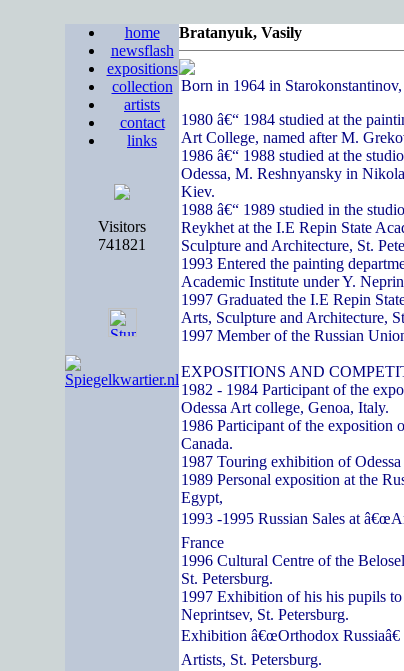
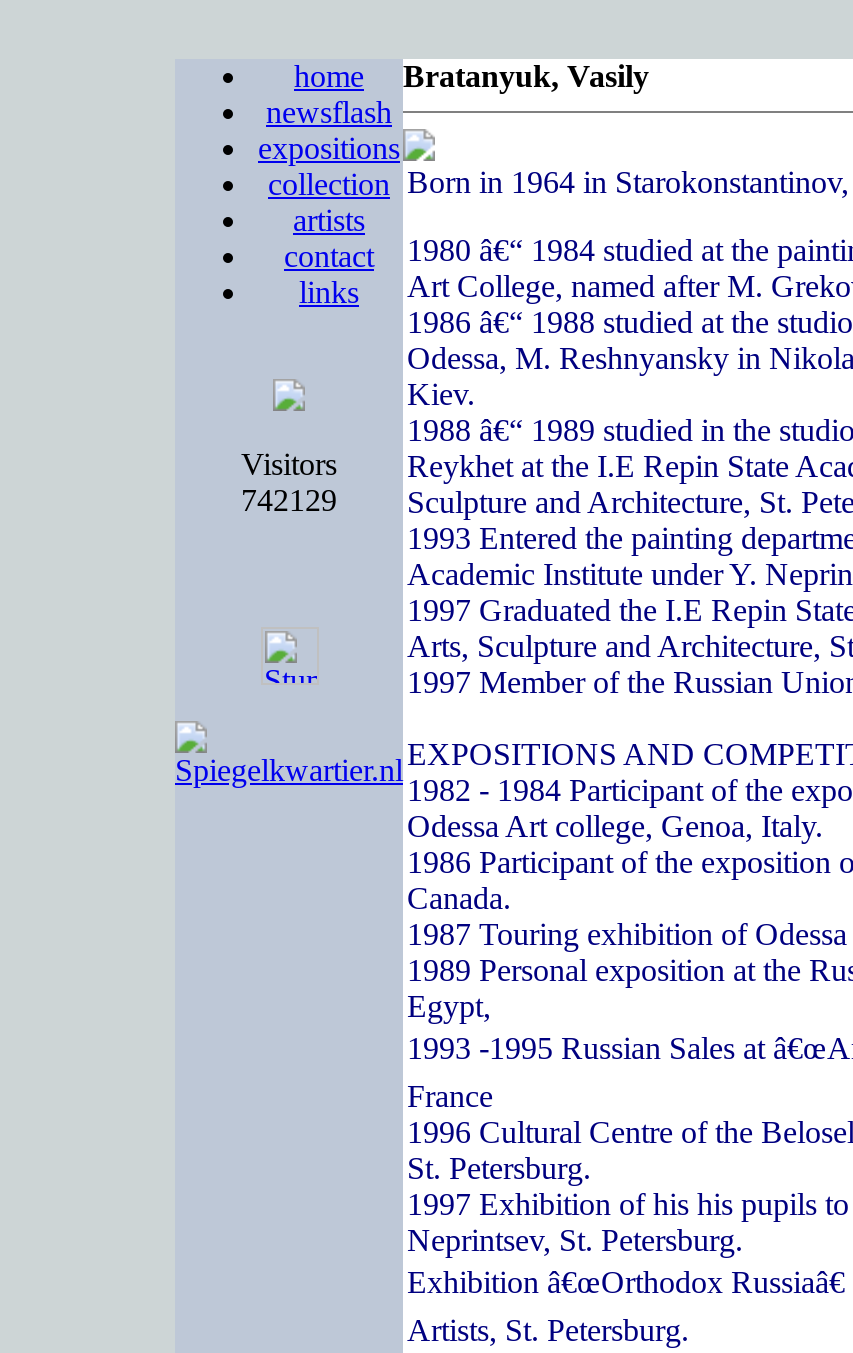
- 741821
+ 742129
